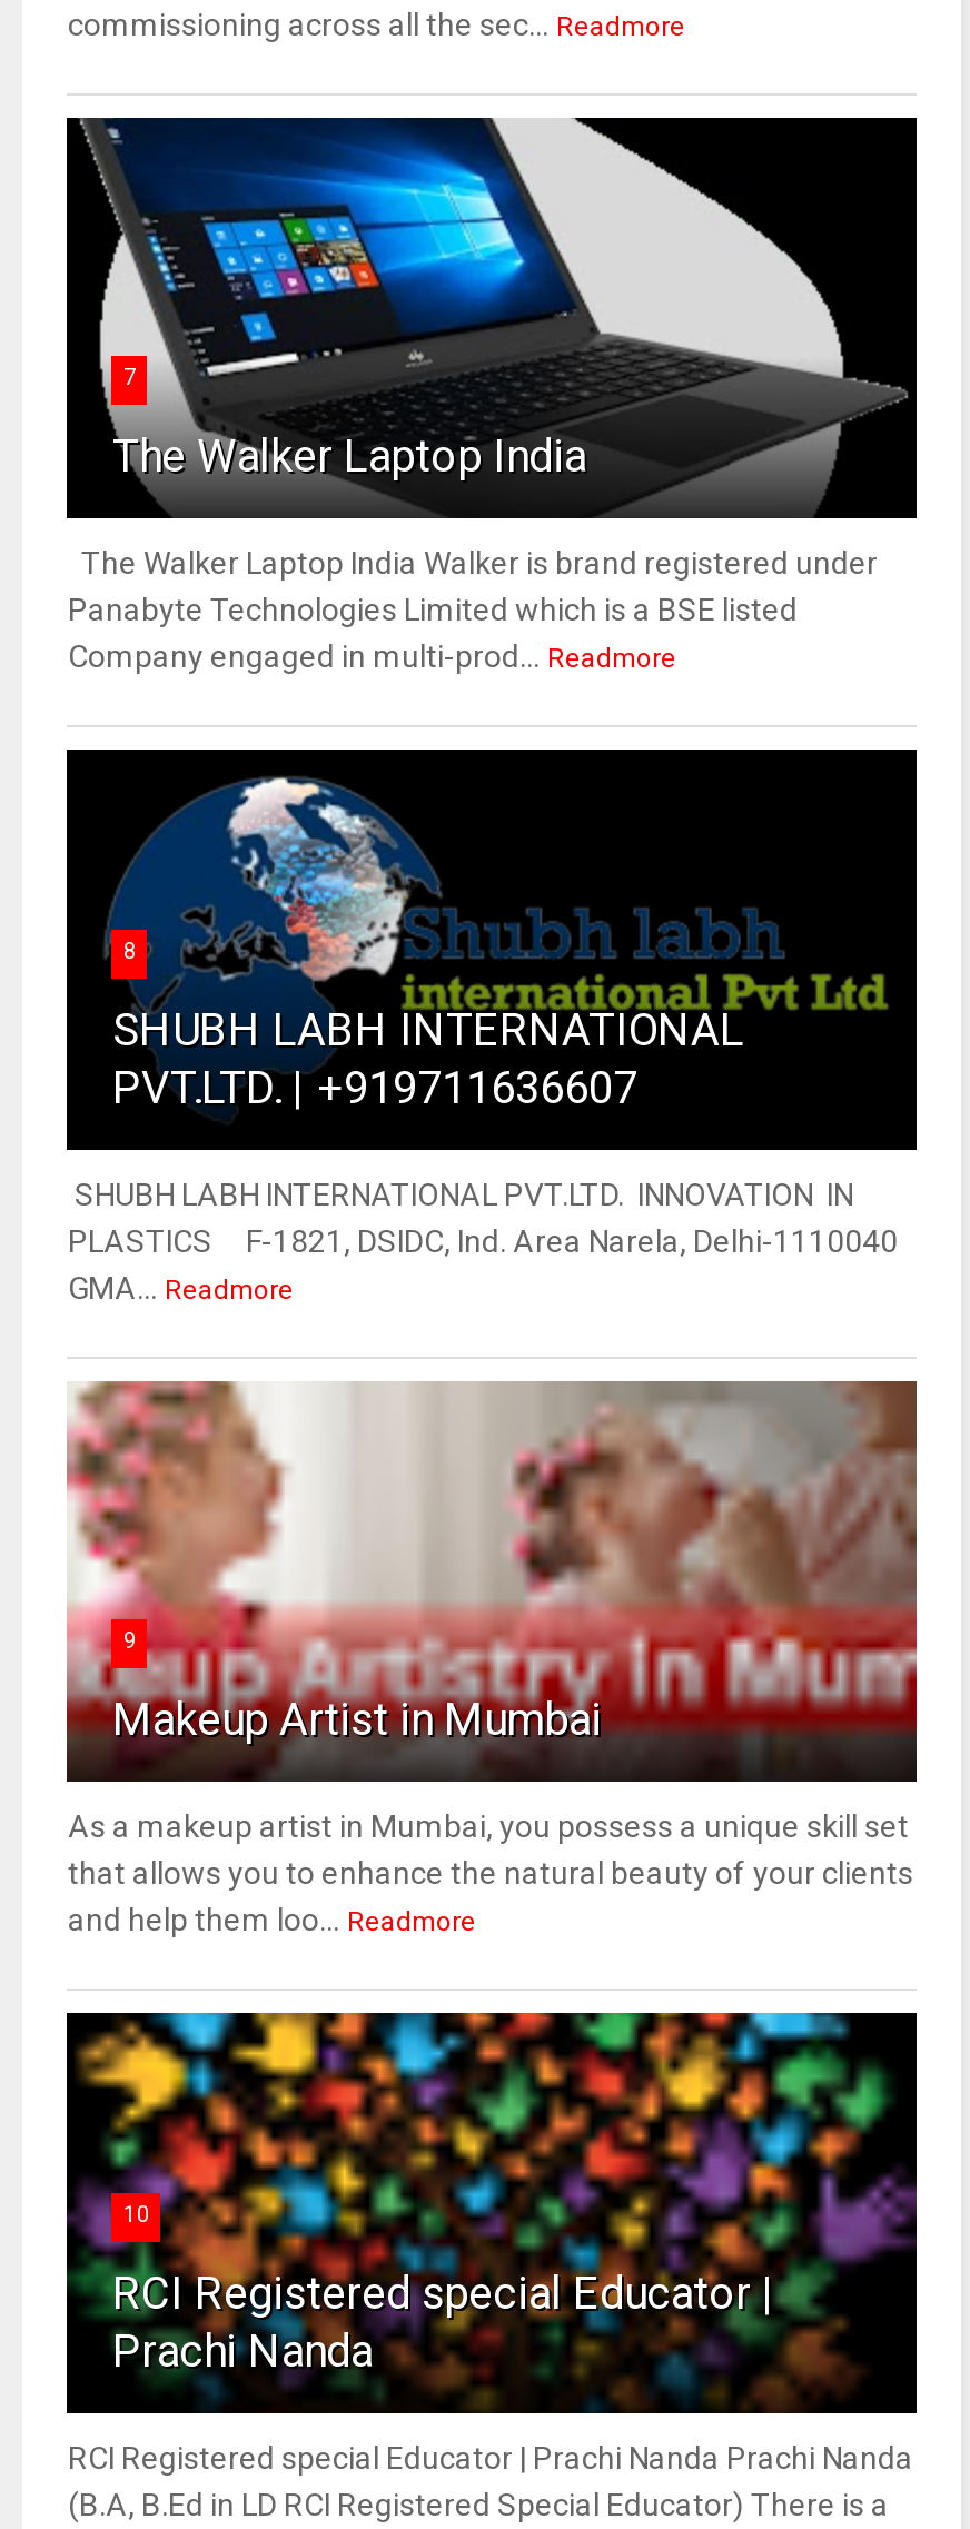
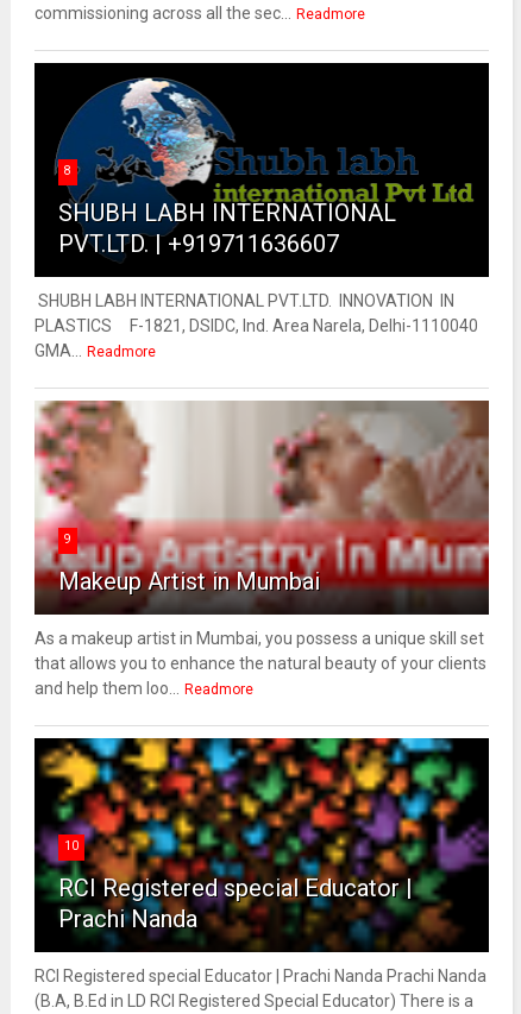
- [image]
- 7
- The Walker Laptop India
- The Walker Laptop India Walker is brand registered under
- Panabyte Technologies Limited which is a BSE listed
- Company engaged in multi-prod... Readmore
